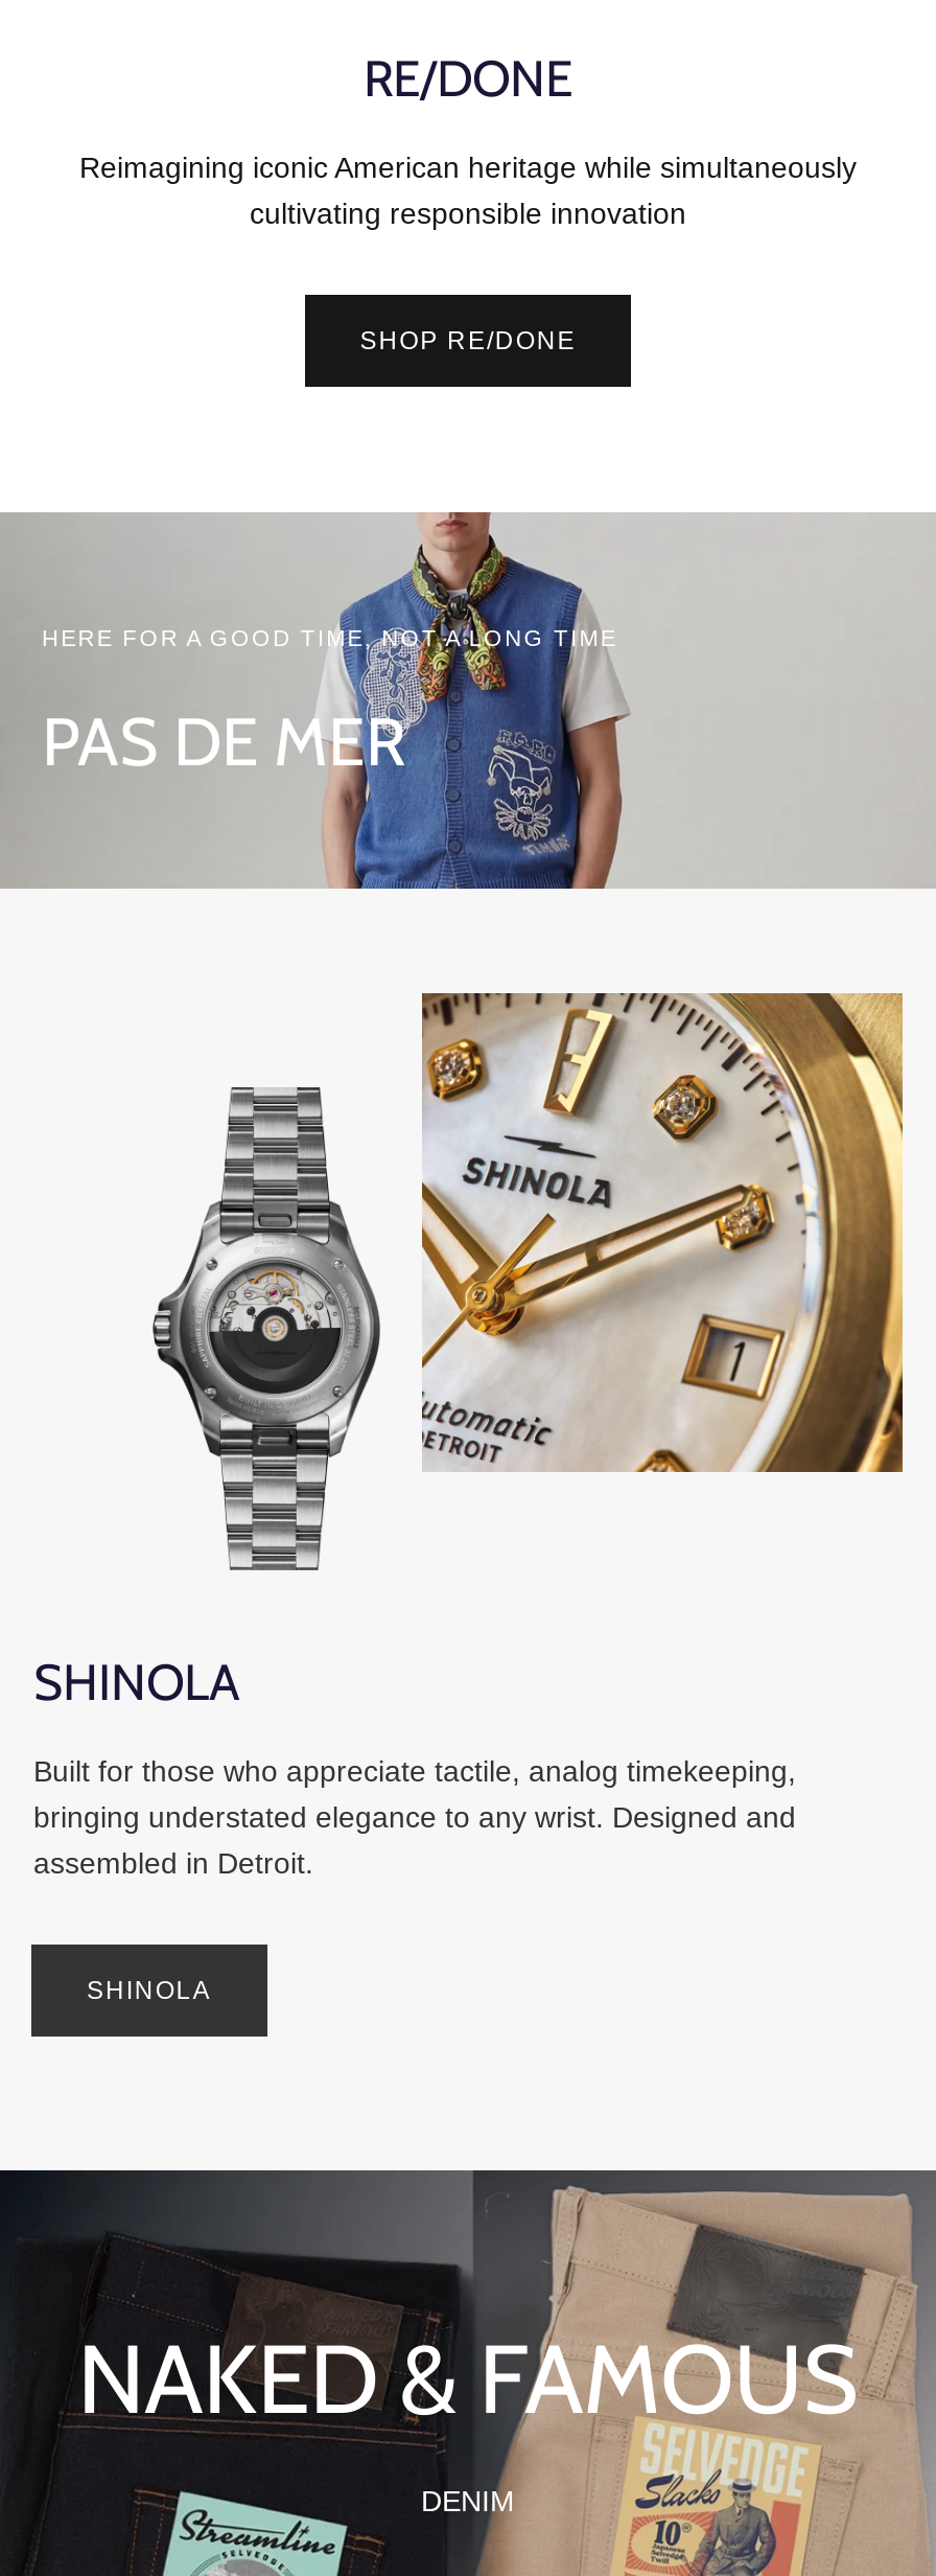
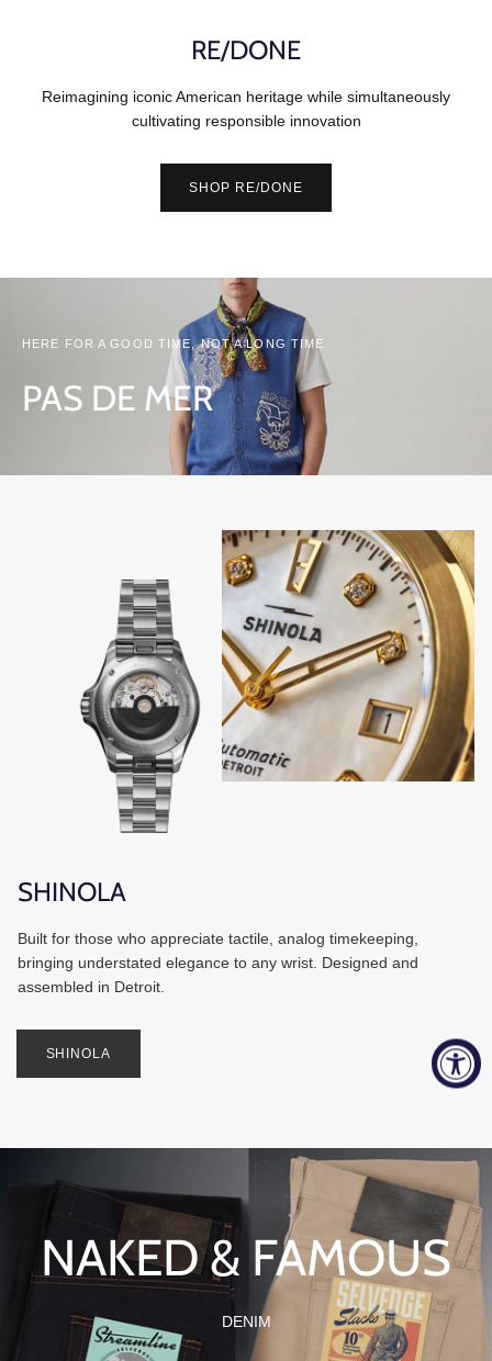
+ [image]
